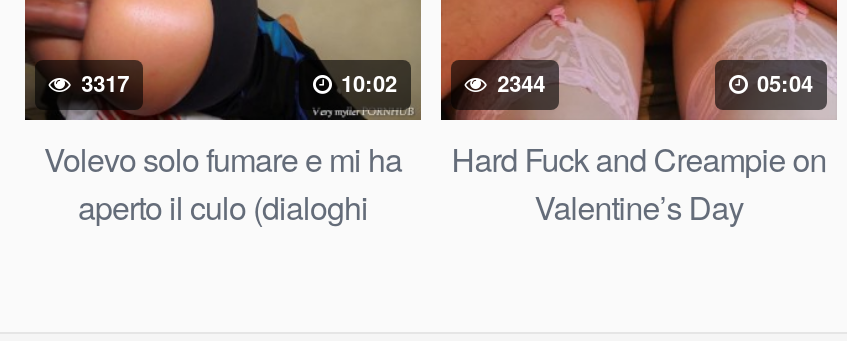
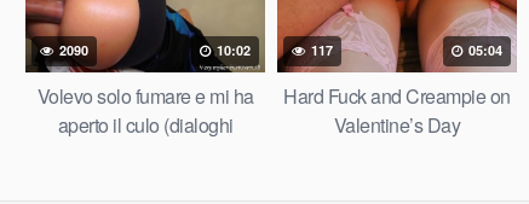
- 3317
+ 2090

- 2344
+ 117
